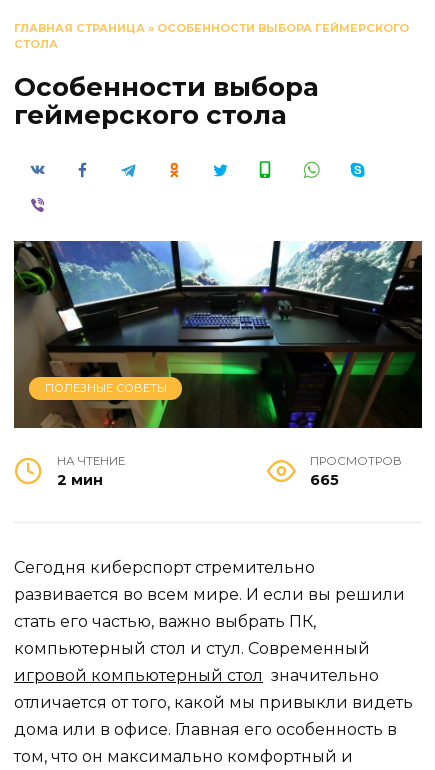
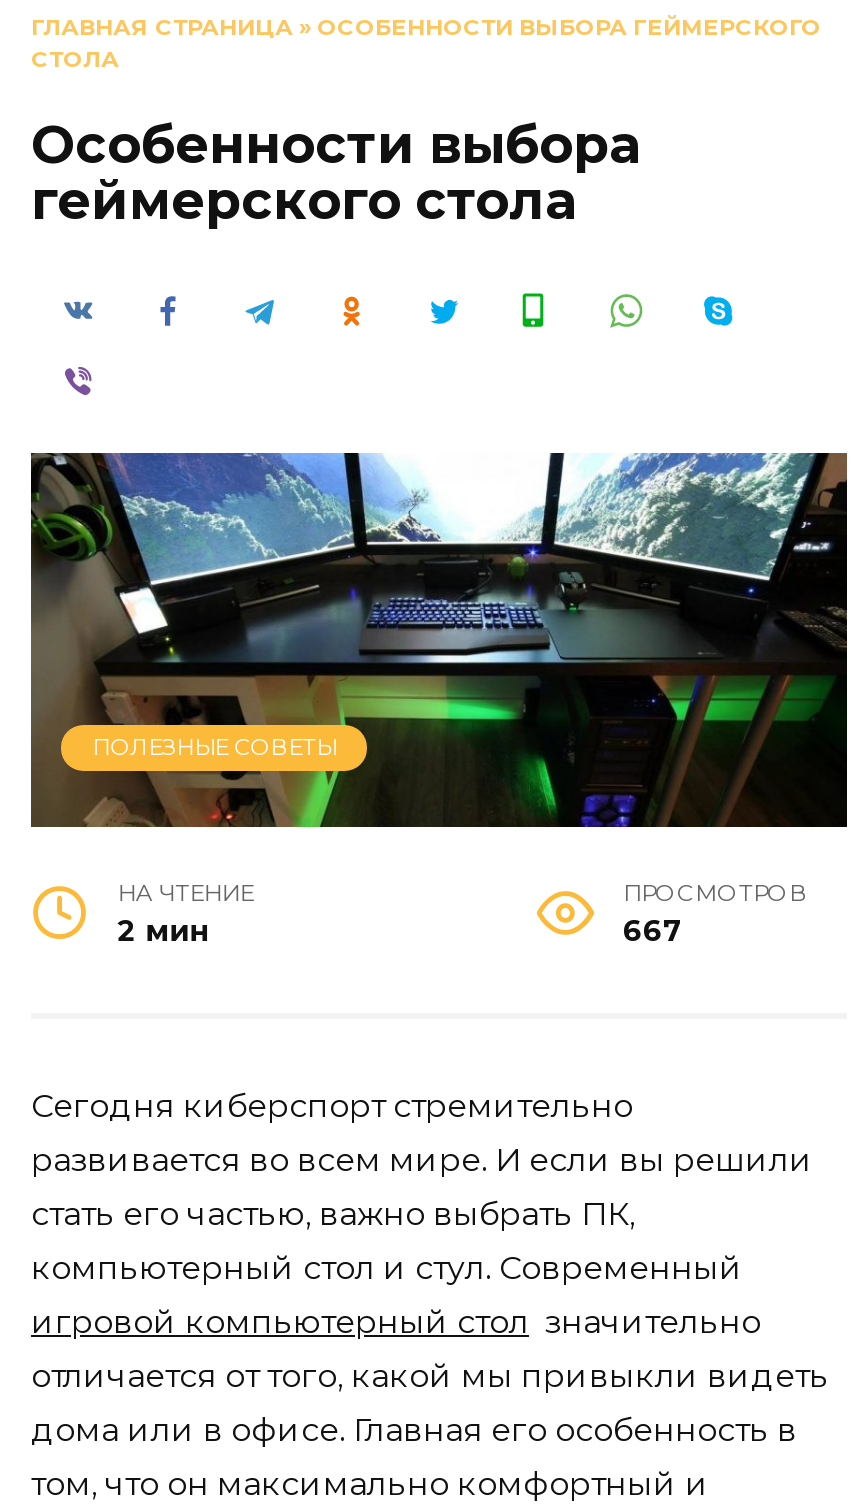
- 665
+ 667
